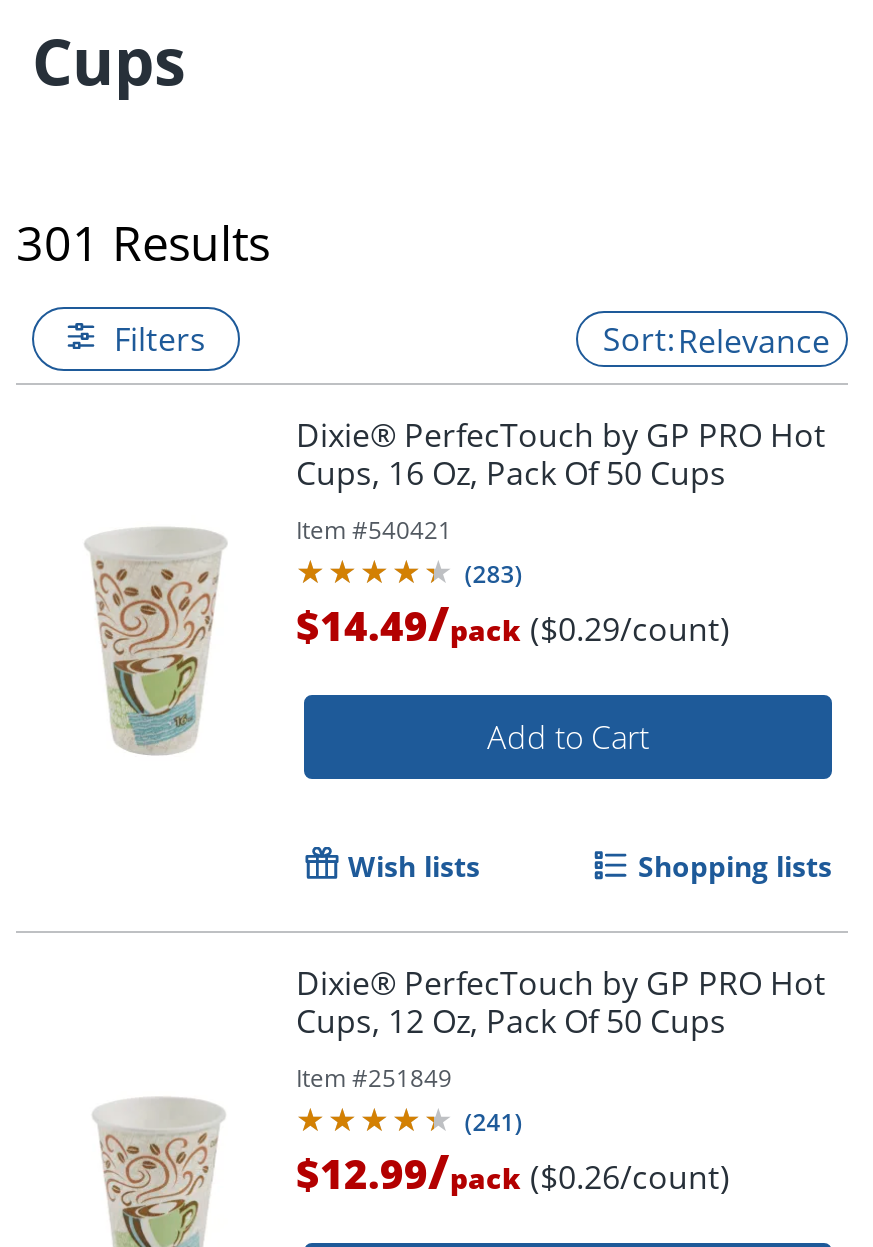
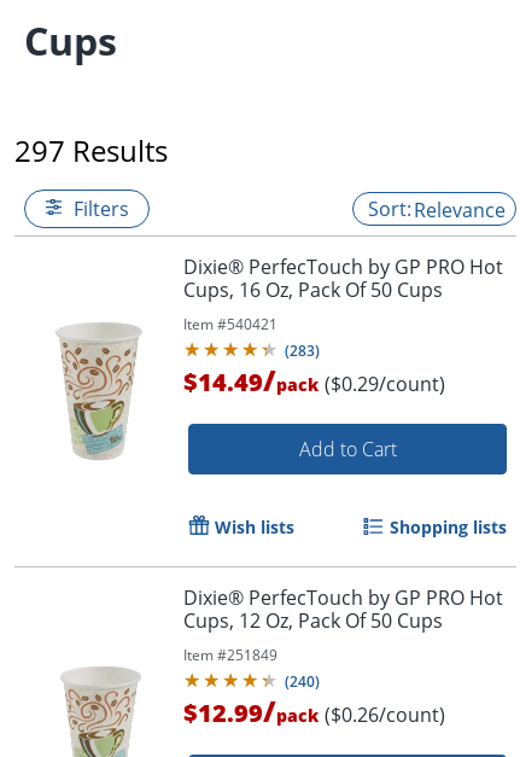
- 301 Results
+ 297 Results

- (241)
+ (240)
